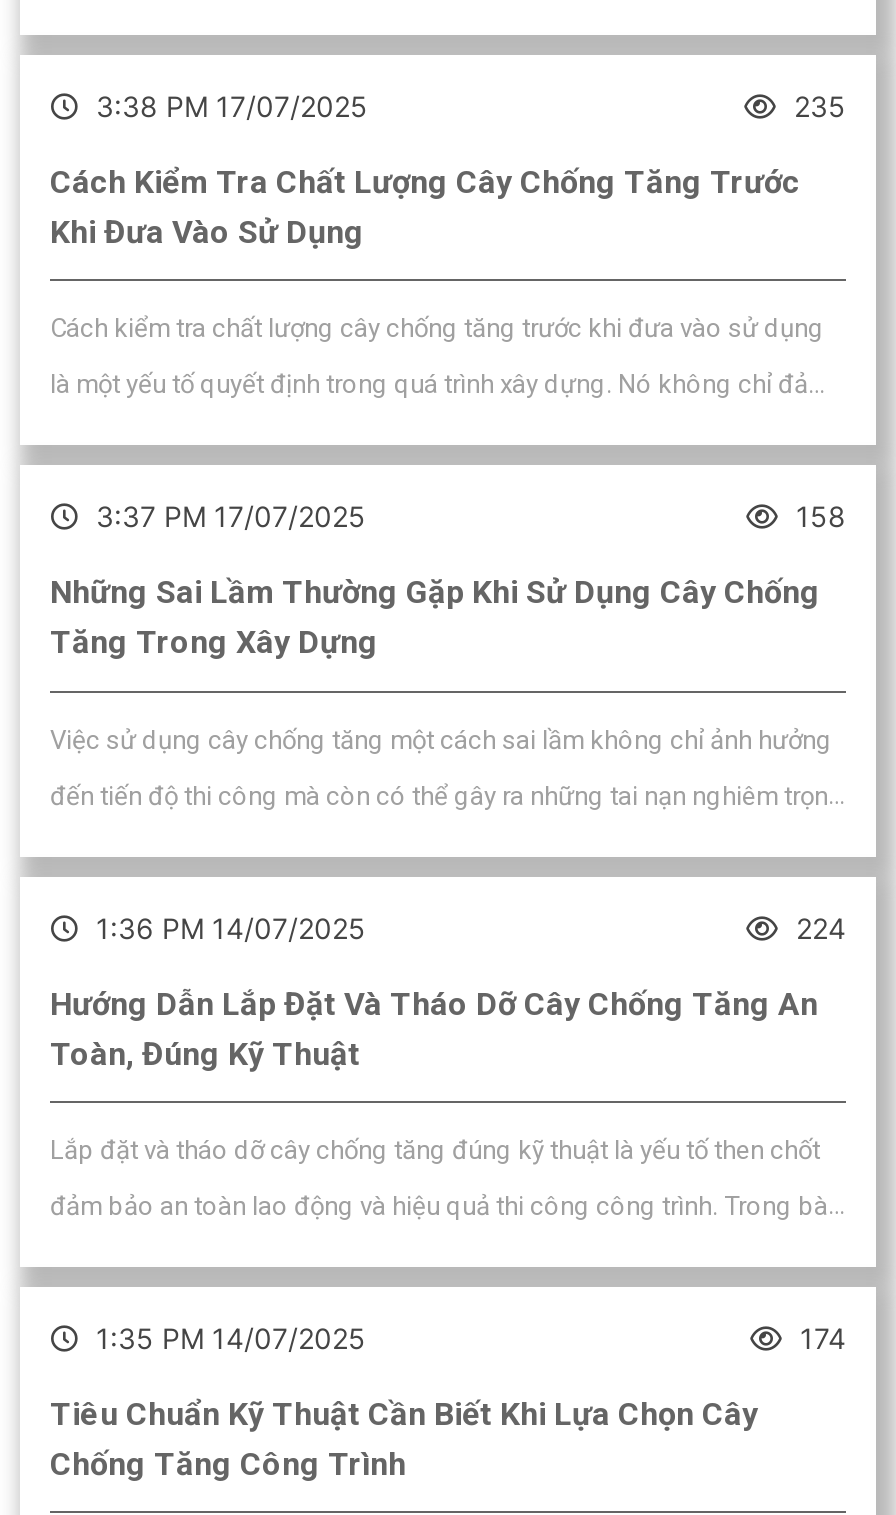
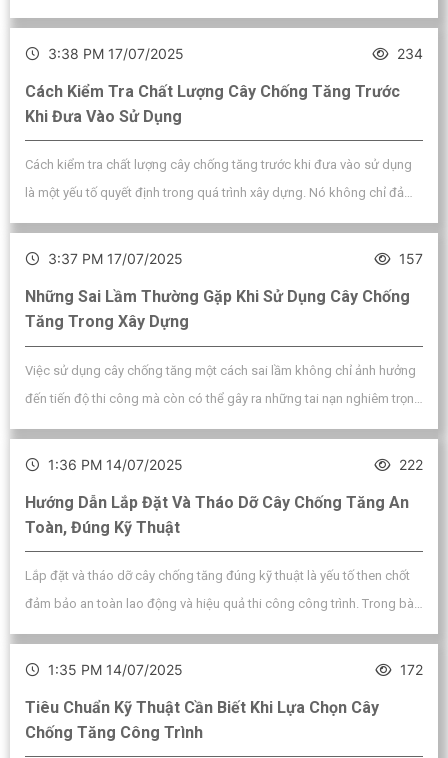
- 235
+ 234

- 158
+ 157

- 224
+ 222

- 174
+ 172
